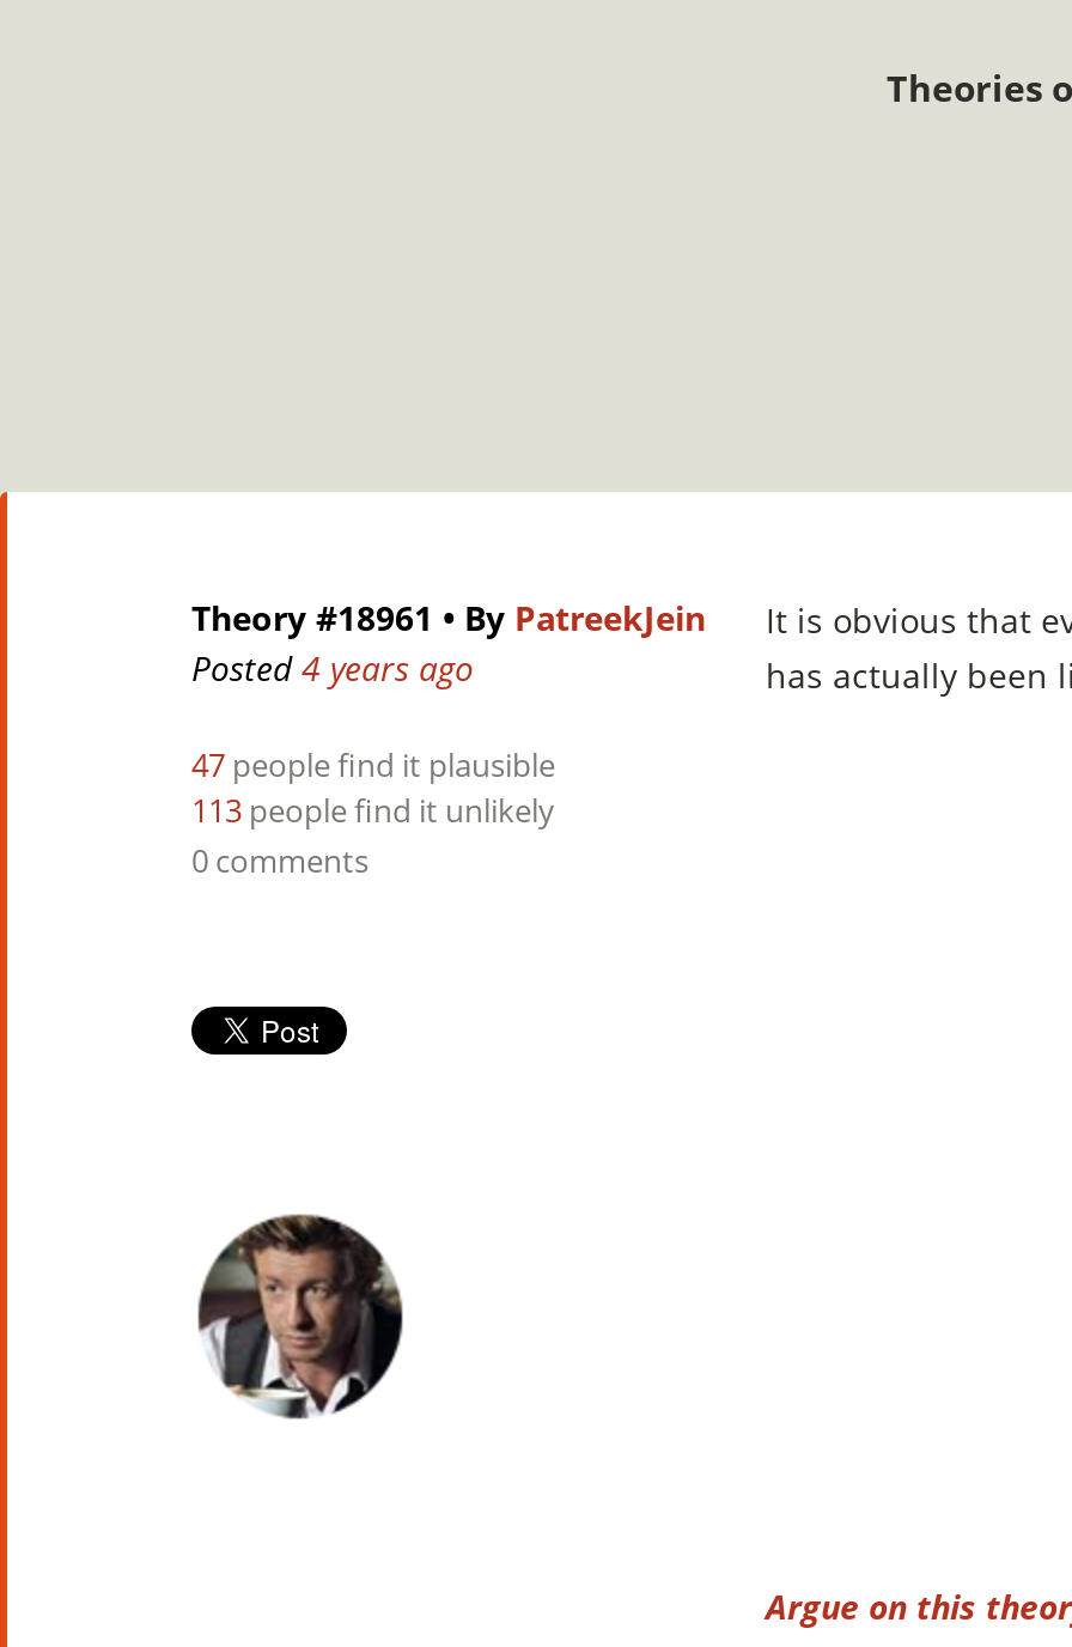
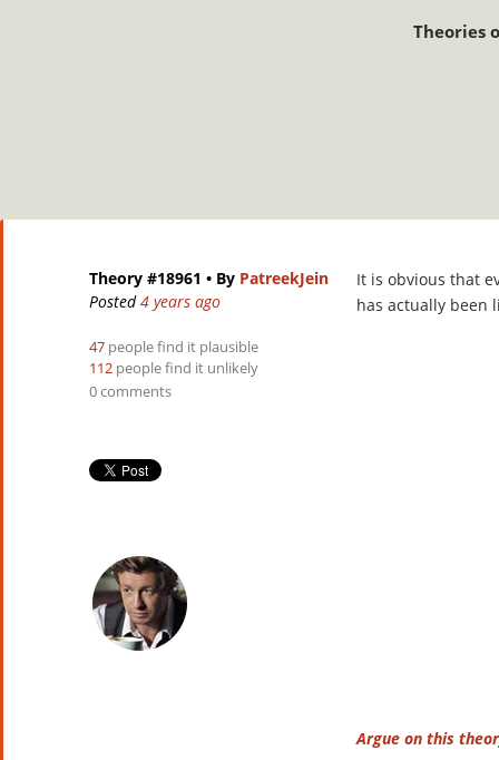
- 113 people find it unlikely
+ 112 people find it unlikely
